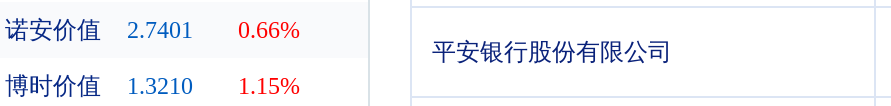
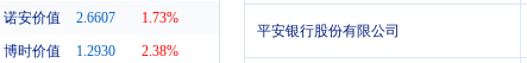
- 2.7401
+ 2.6607

- 0.66%
+ 1.73%

- 1.3210
+ 1.2930

- 1.15%
+ 2.38%
